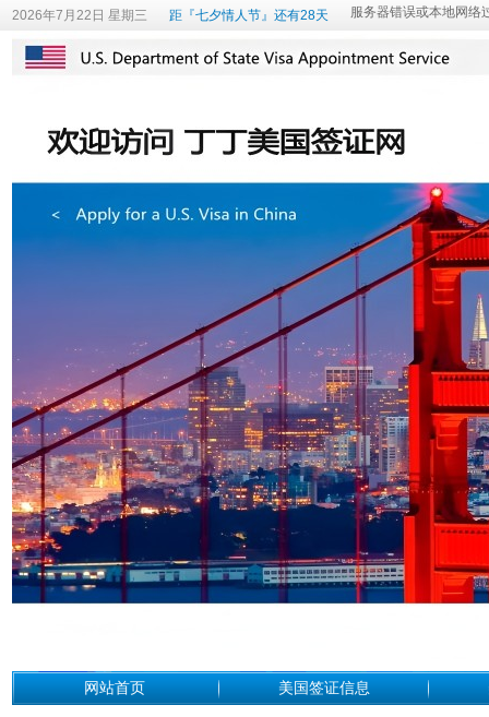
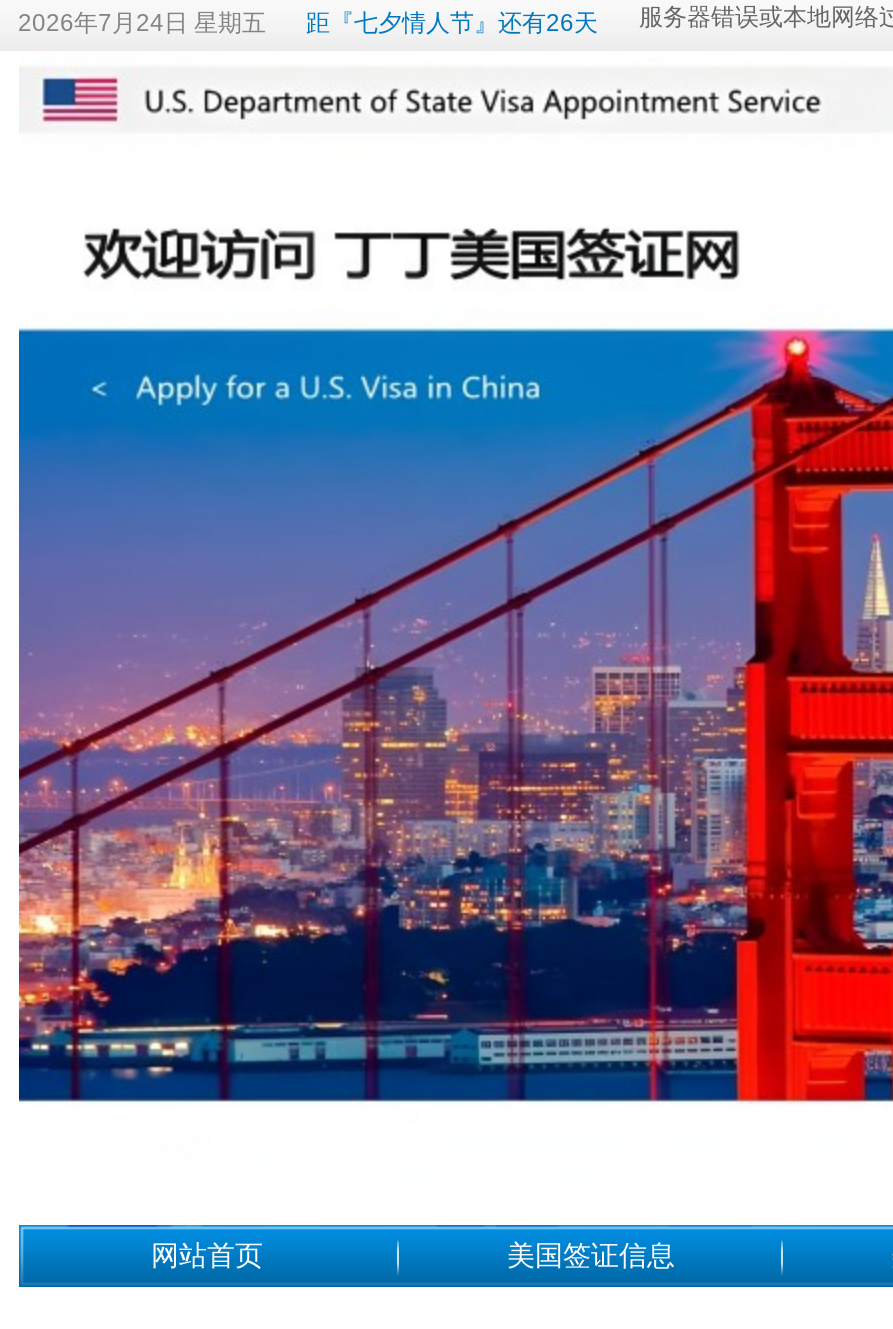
- 2026年7月22日 星期三
+ 2026年7月24日 星期五

- 距『七夕情人节』还有28天
+ 距『七夕情人节』还有26天
